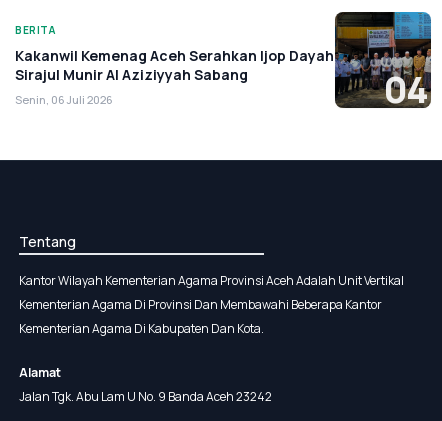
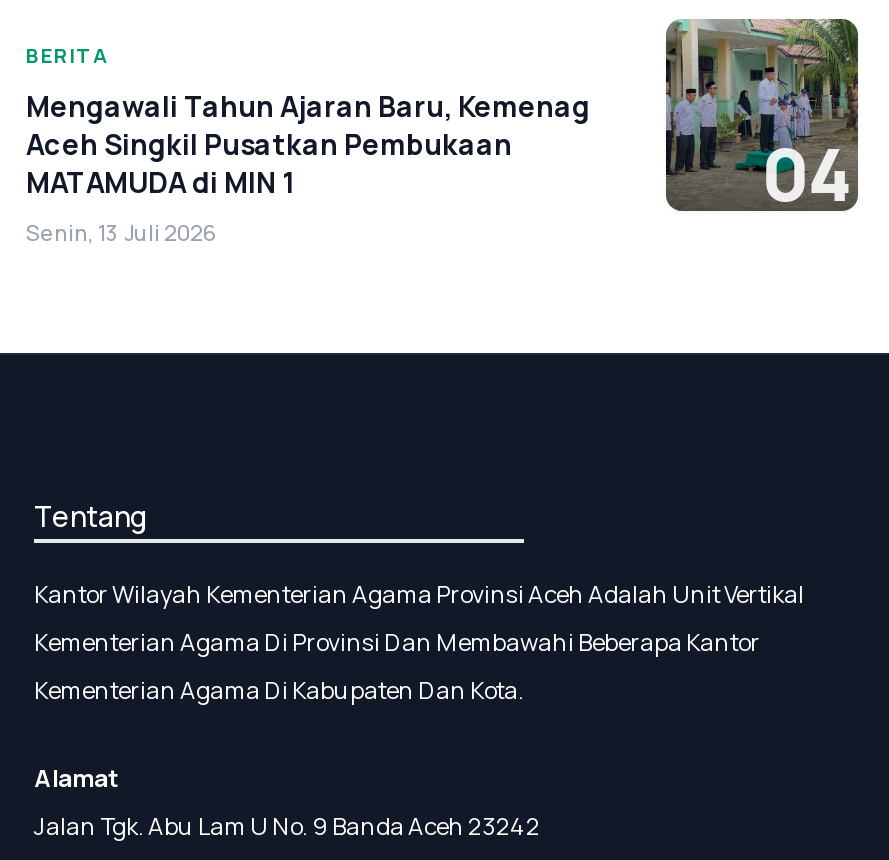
- [image]
- Kakanwil Kemenag Aceh Serahkan Ijop Dayah
- Sirajul Munir Al Aziziyyah Sabang
- Senin, 06 Juli 2026
+ [image]
+ Mengawali Tahun Ajaran Baru, Kemenag
+ Aceh Singkil Pusatkan Pembukaan
+ MATAMUDA di MIN 1
+ Senin, 13 Juli 2026
